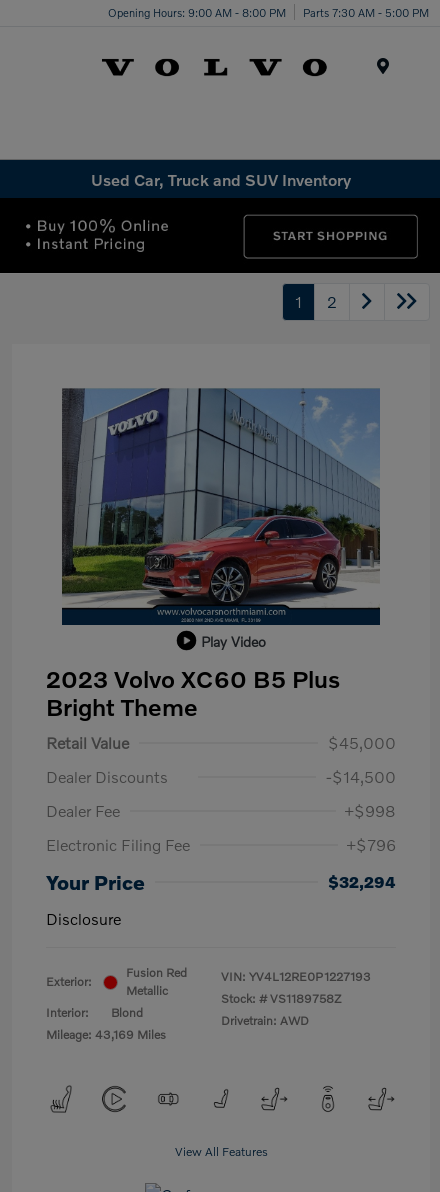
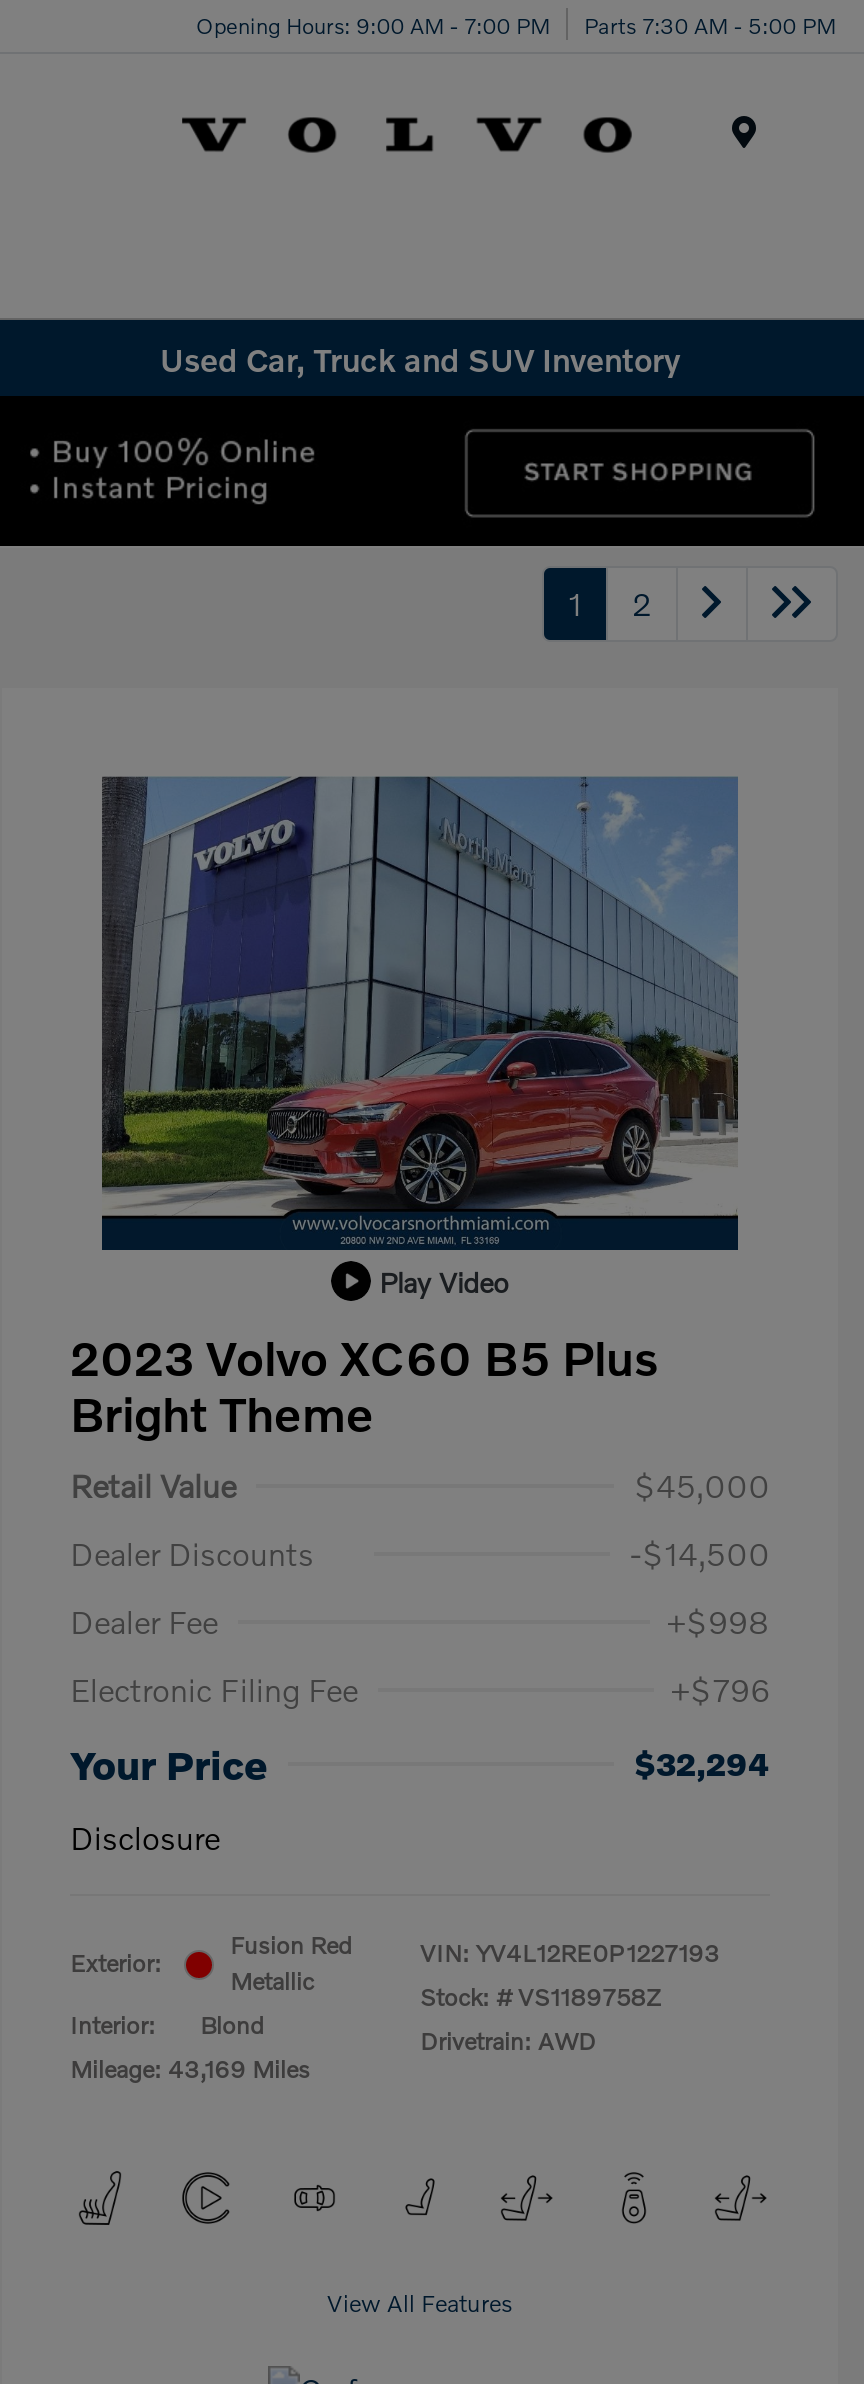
- Opening Hours: 9:00 AM - 8:00 PM
+ Opening Hours: 9:00 AM - 7:00 PM
